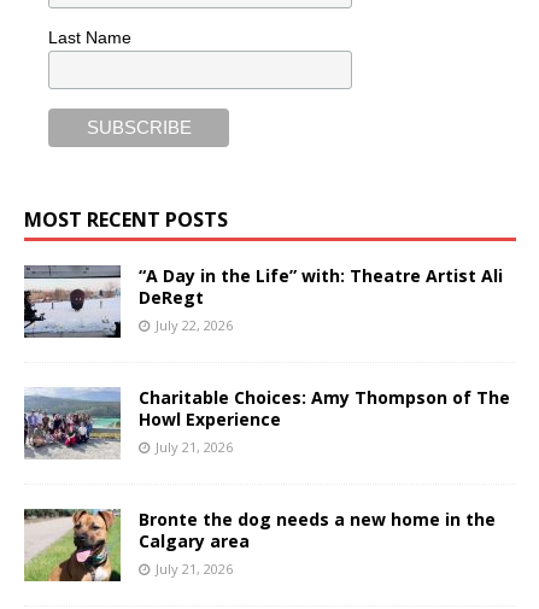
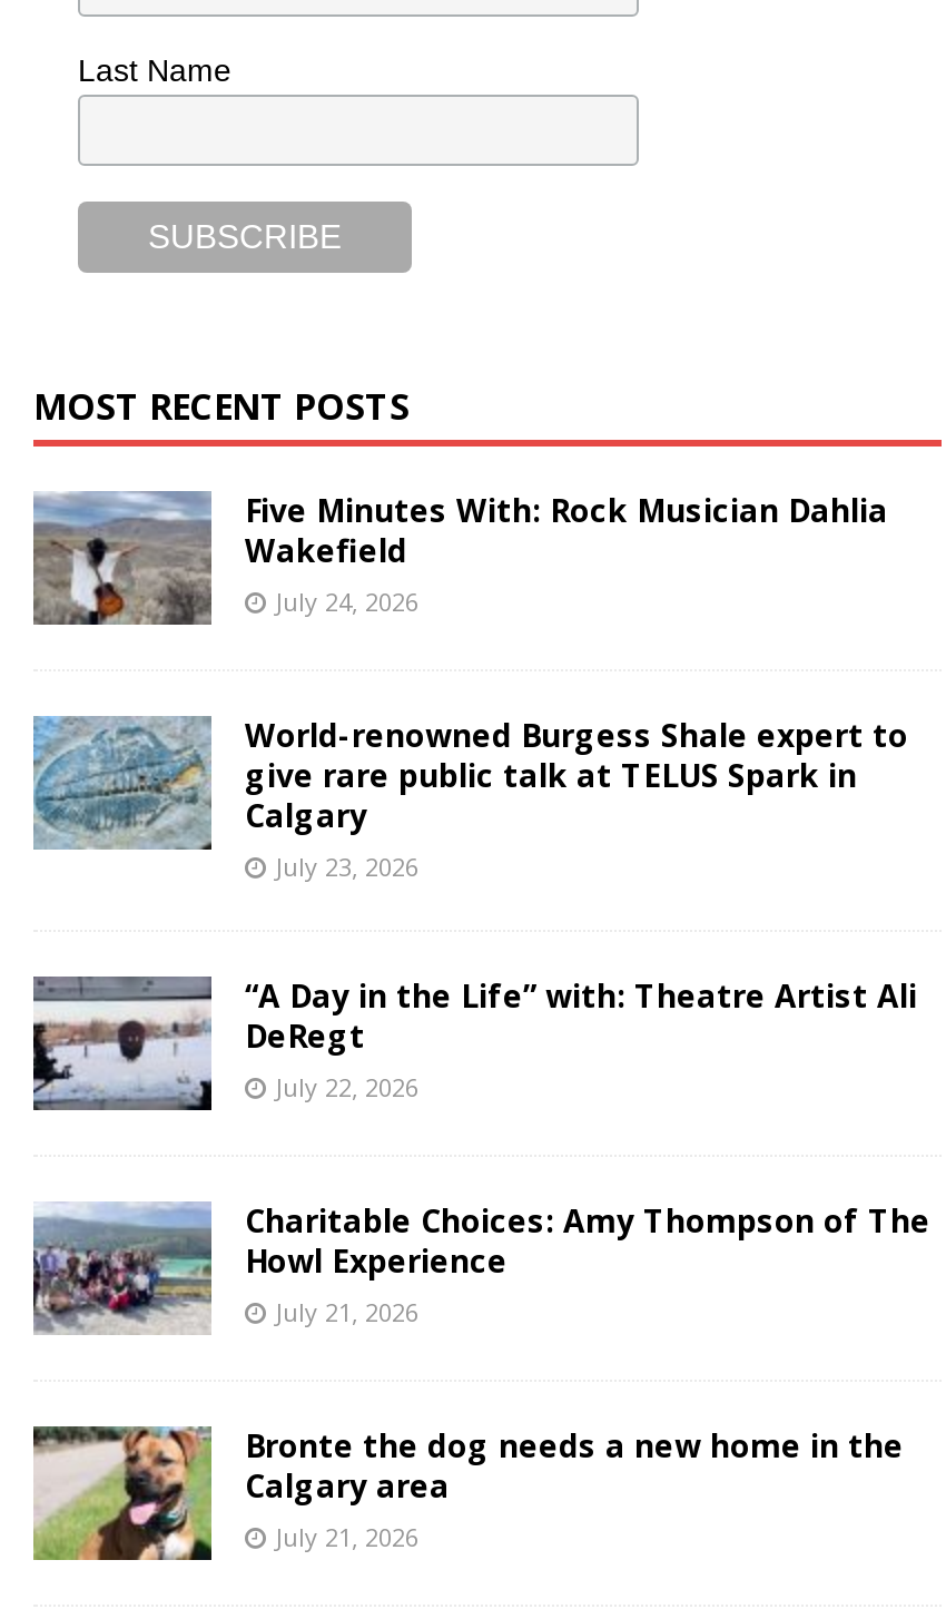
+ [image]
+ Five Minutes With: Rock Musician Dahlia
+ Wakefield
+ July 24, 2026
+ World-renowned Burgess Shale expert to
+ give rare public talk at TELUS Spark in
+ Calgary
+ July 23, 2026

+ [image]
